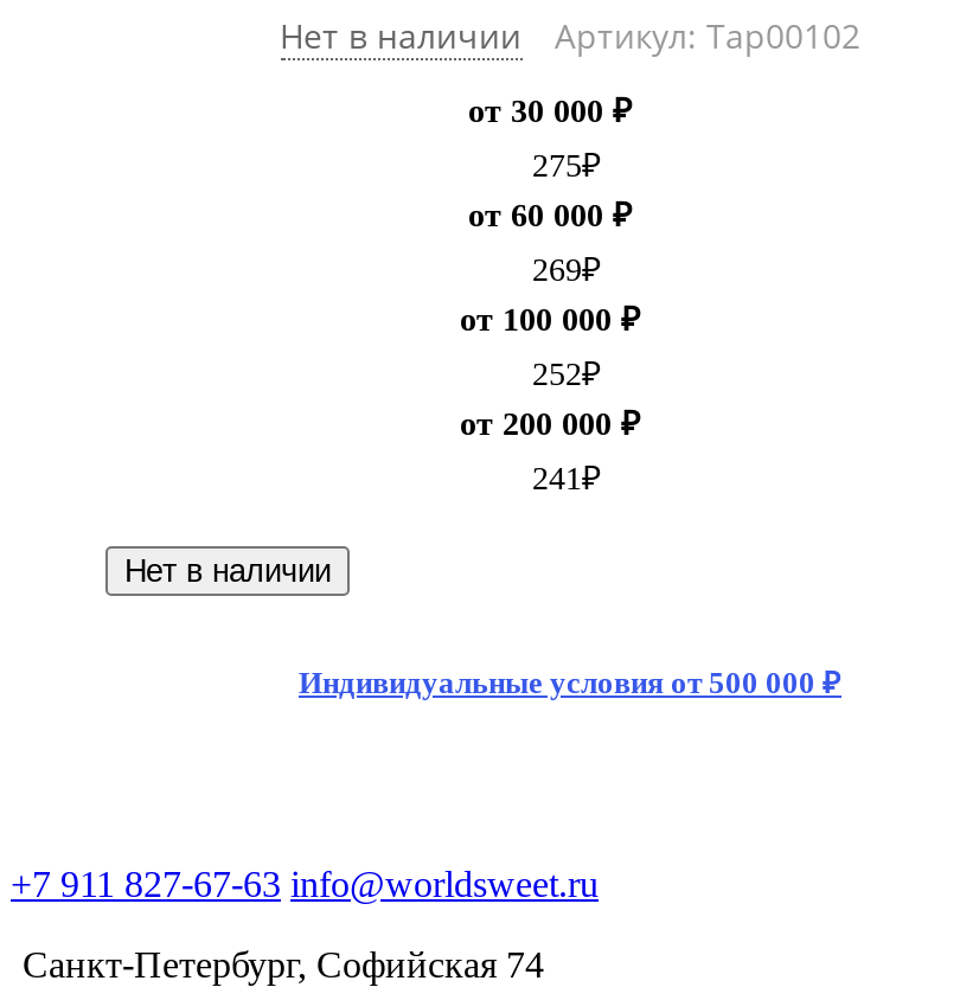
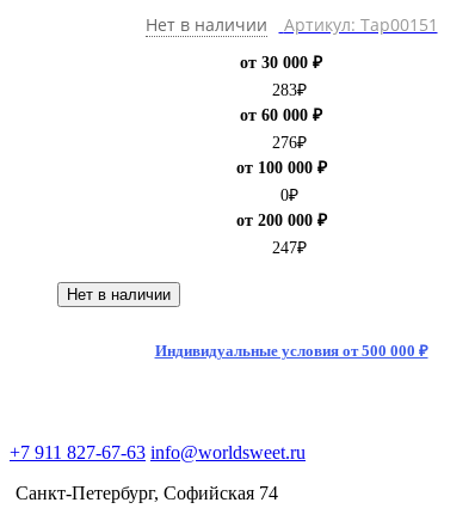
- Нет в наличии Артикул: Тар00102
+ Нет в наличии Артикул: Тар00151

- 275₽
+ 283₽

- 269₽
+ 276₽

- 252₽
+ 0₽

- 241₽
+ 247₽
